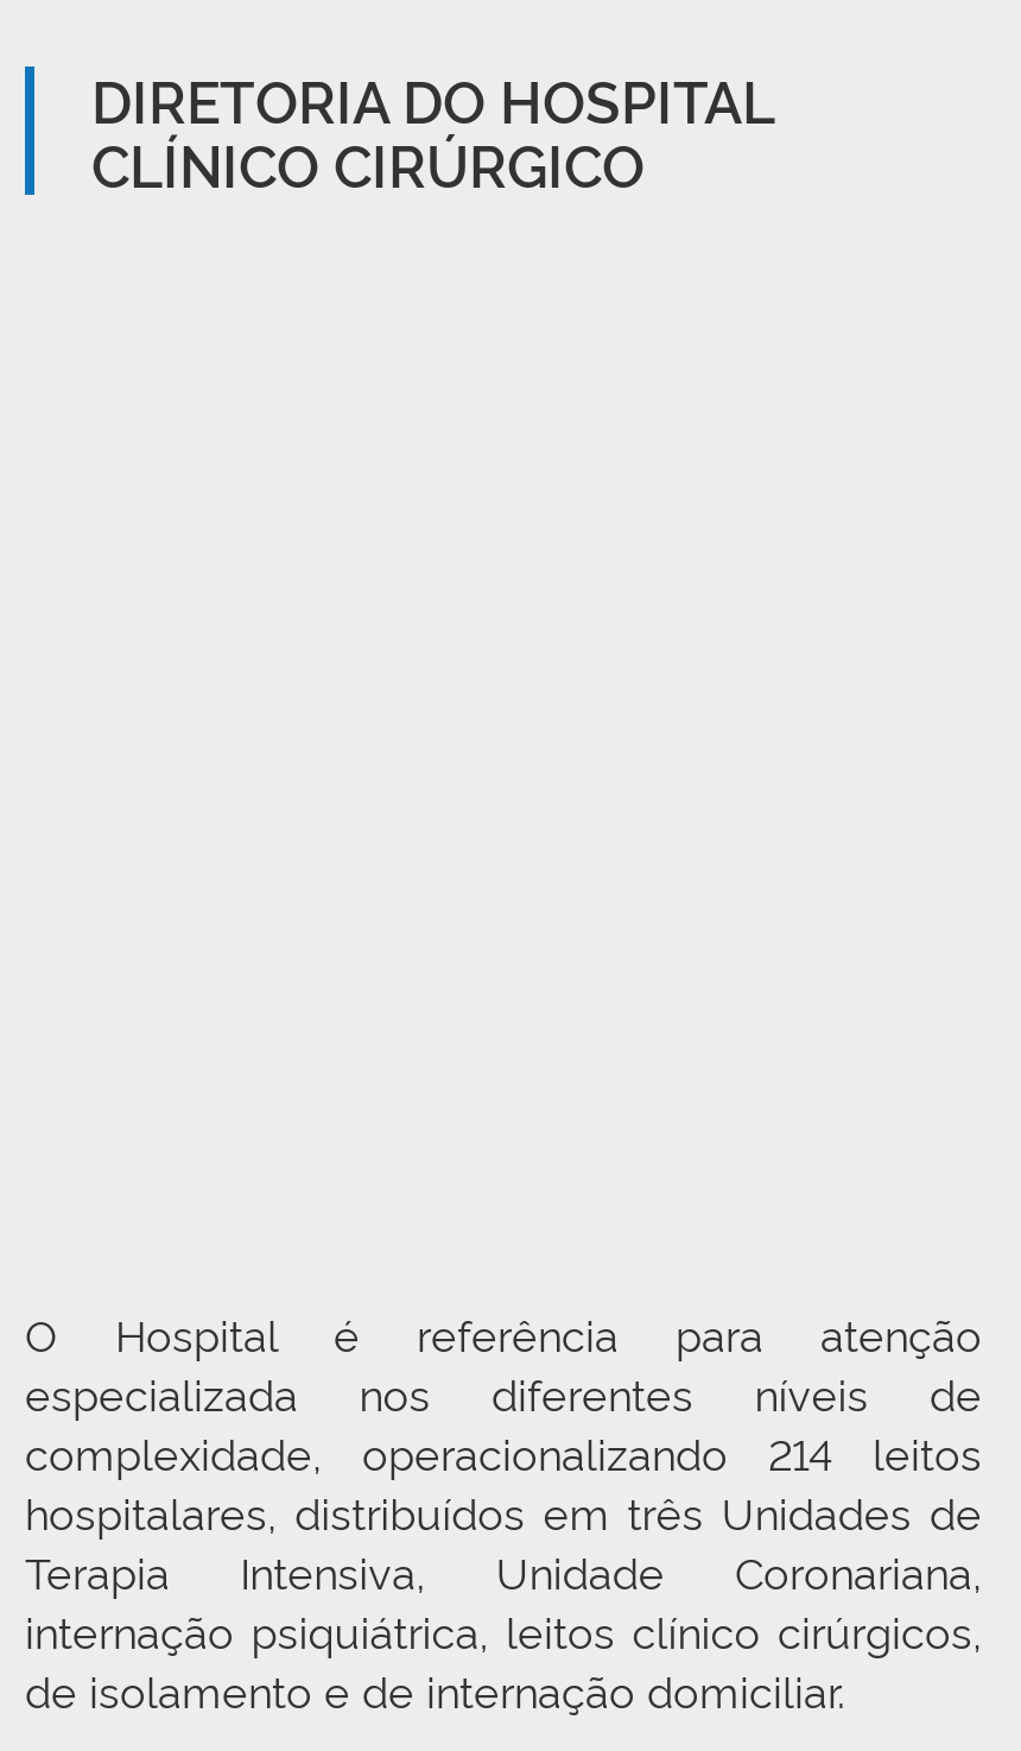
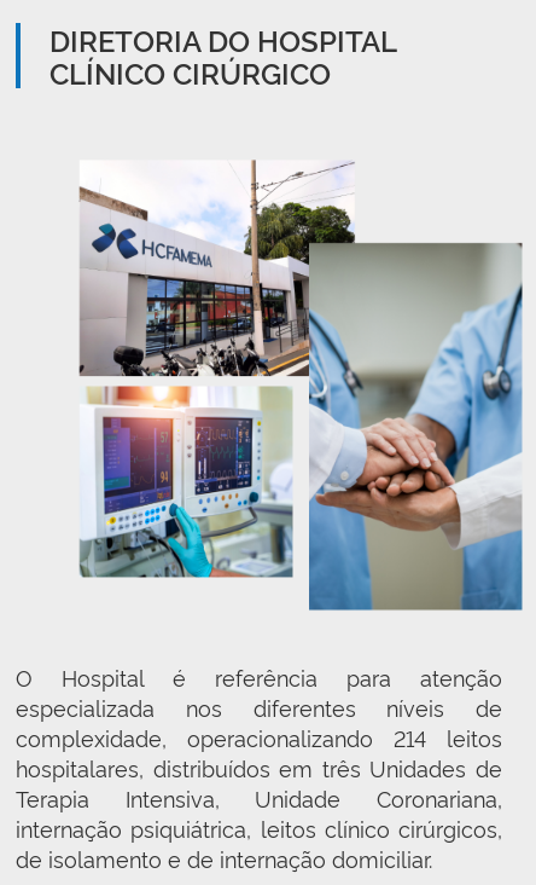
+ [image]
